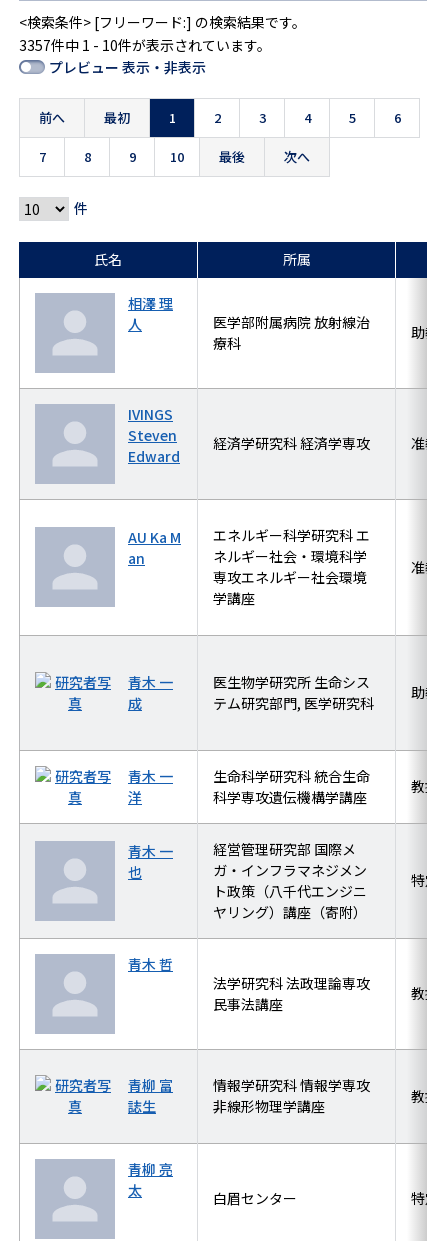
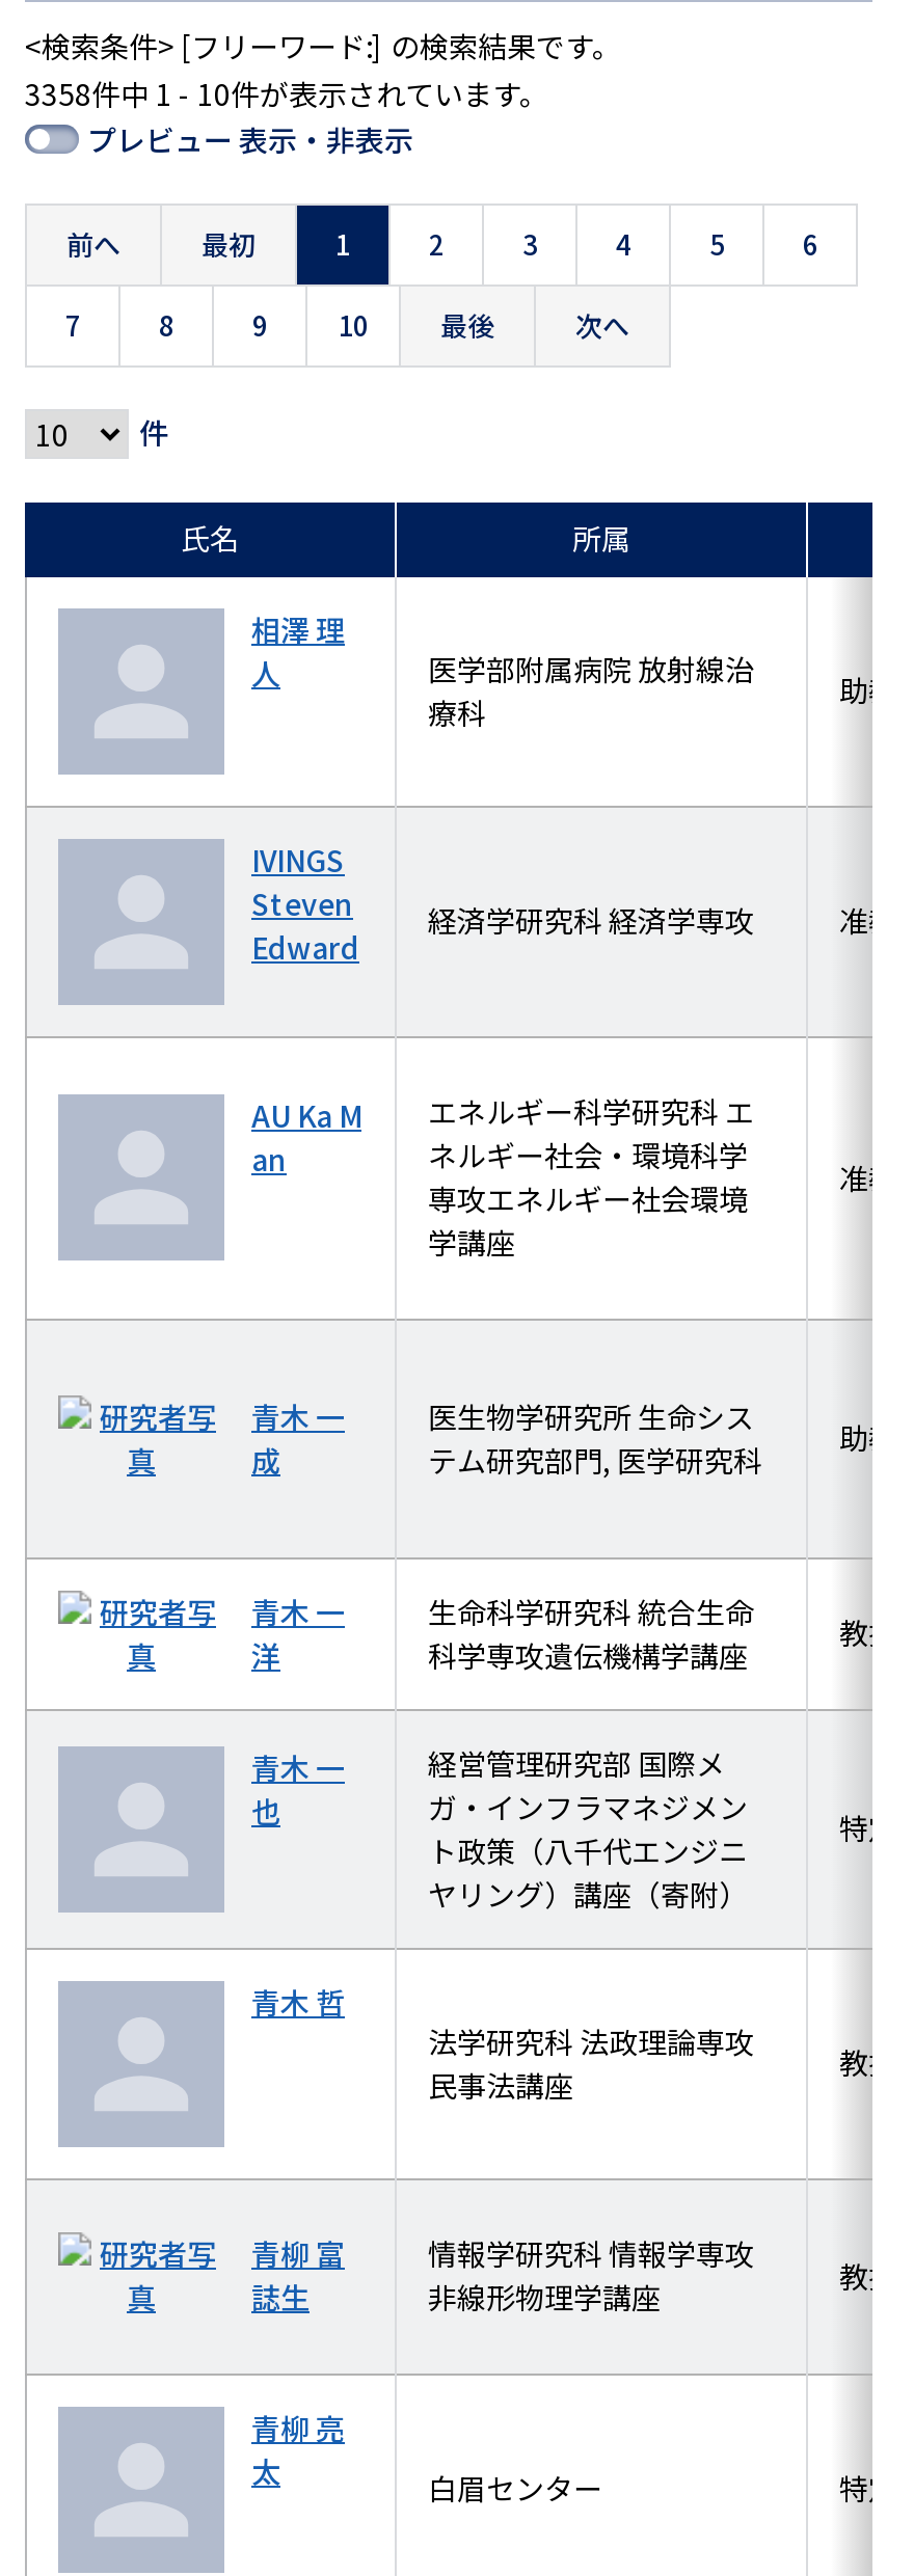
- 3357件中 1 - 10件が表示されています。
+ 3358件中 1 - 10件が表示されています。
